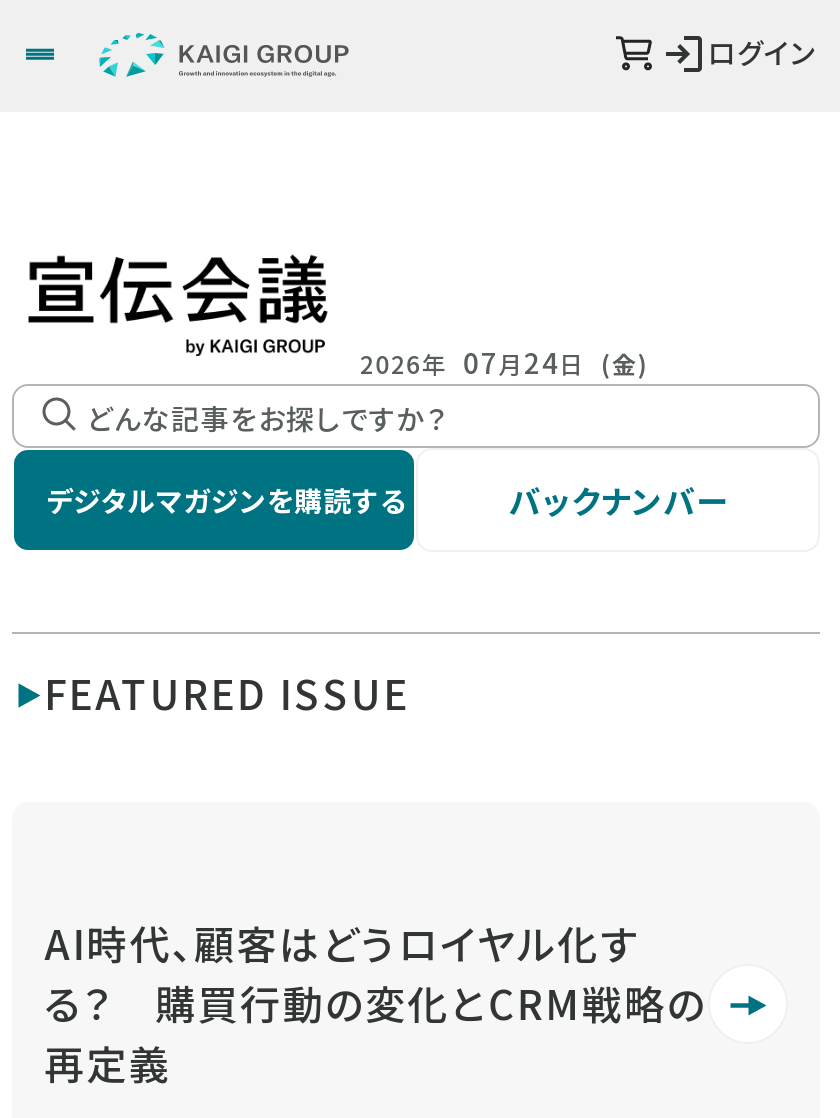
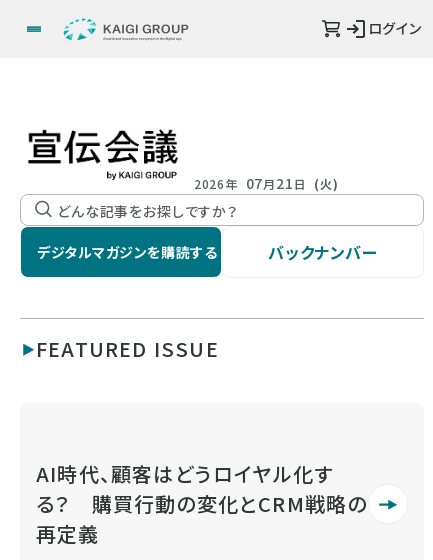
- 2026年 07月24日 (金)
+ 2026年 07月21日 (火)
